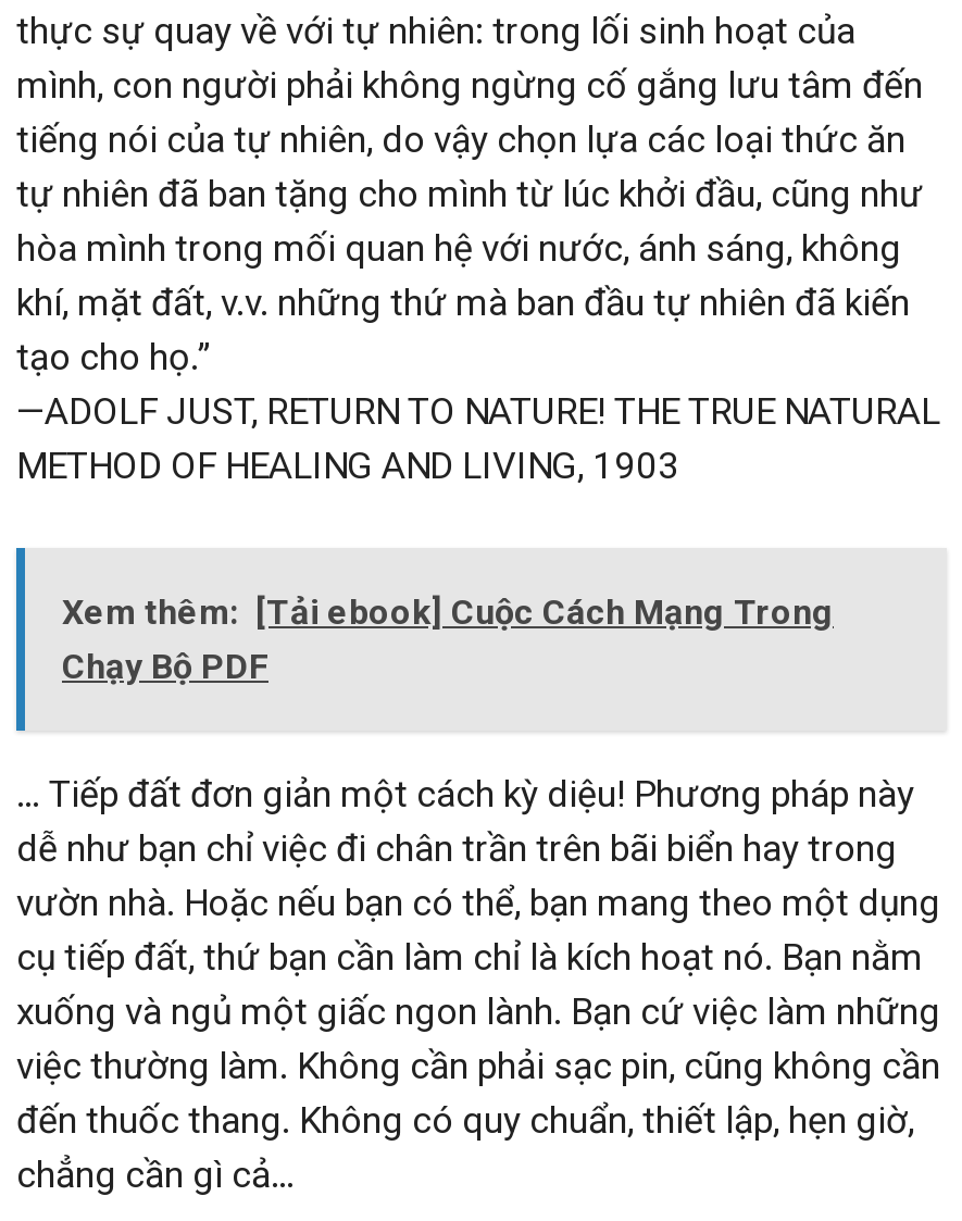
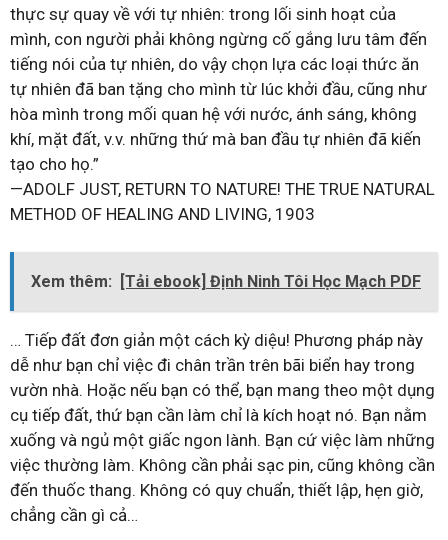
- Xem thêm: [Tải ebook] Cuộc Cách Mạng Trong
- Chạy Bộ PDF
+ Xem thêm: [Tải ebook] Định Ninh Tôi Học Mạch PDF
